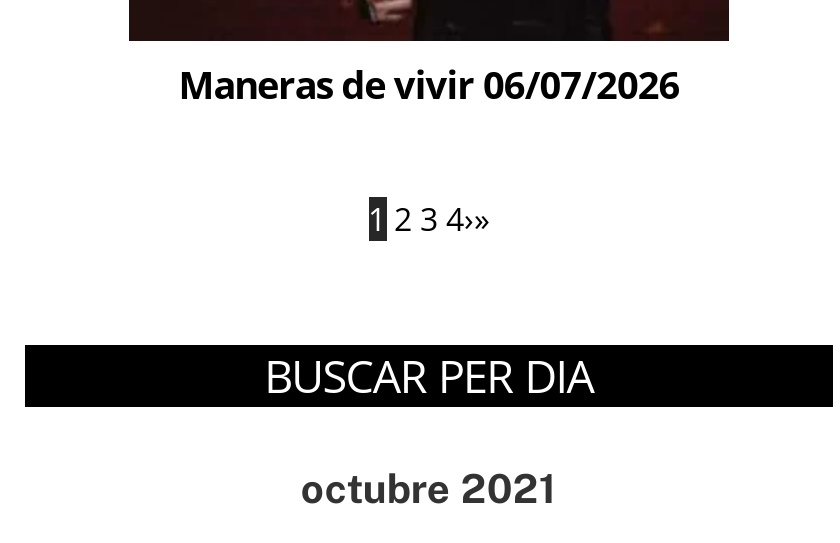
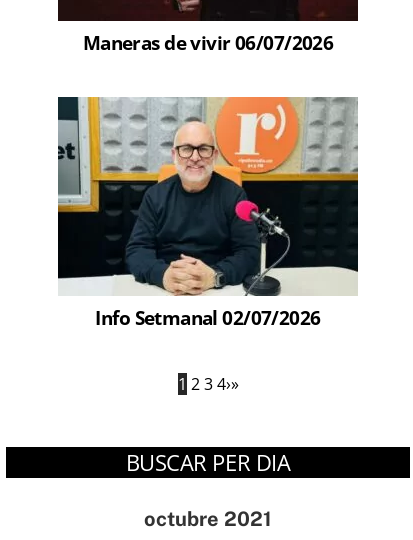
+ [image]
+ Info Setmanal 02/07/2026
